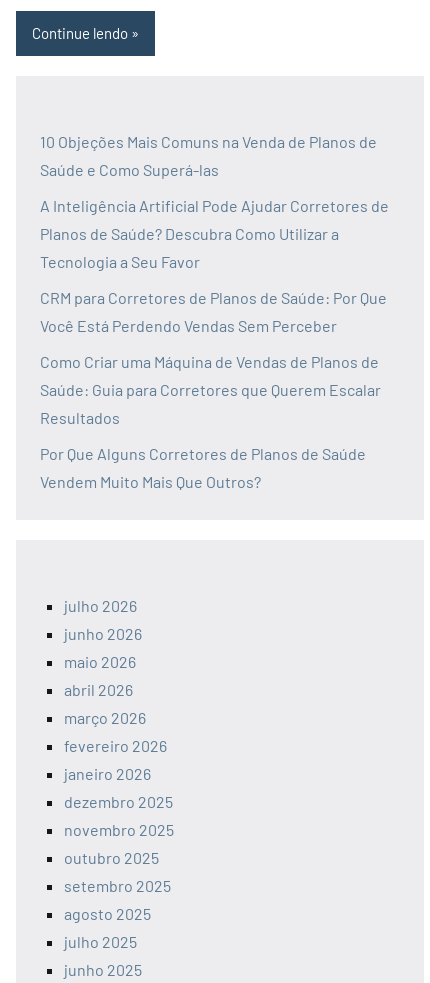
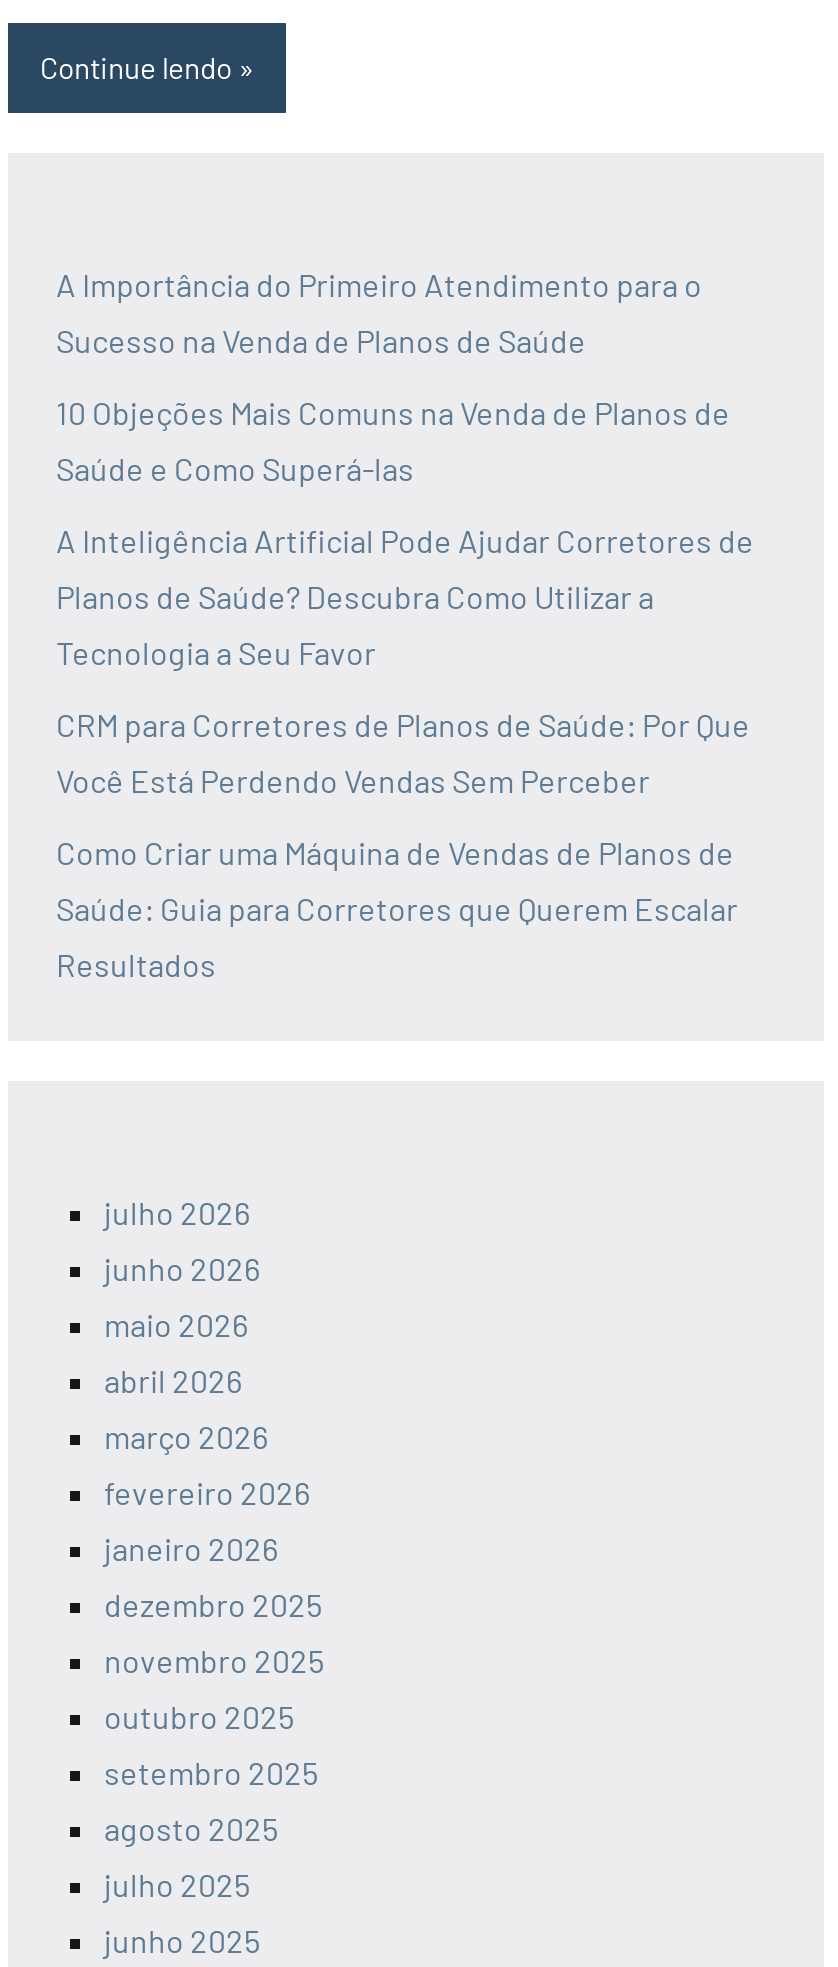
+ A Importância do Primeiro Atendimento para o
+ Sucesso na Venda de Planos de Saúde

moved down: 10 Objeções Mais Comuns na Venda de Planos de | Saúde e Como Superá-las | A Inteligência Artificial Pode Ajudar Corretores de | ... | Saúde: Guia para Corretores que Querem Escalar | Resultados

- Por Que Alguns Corretores de Planos de Saúde
- Vendem Muito Mais Que Outros?
